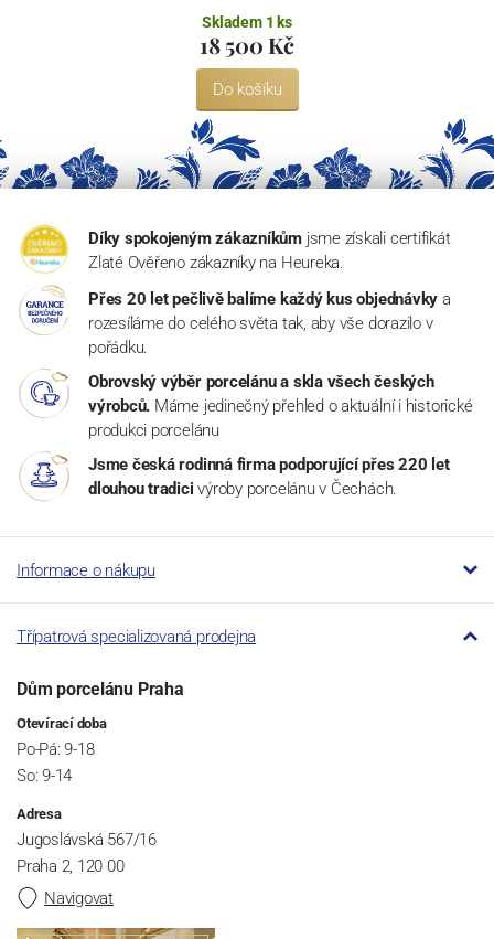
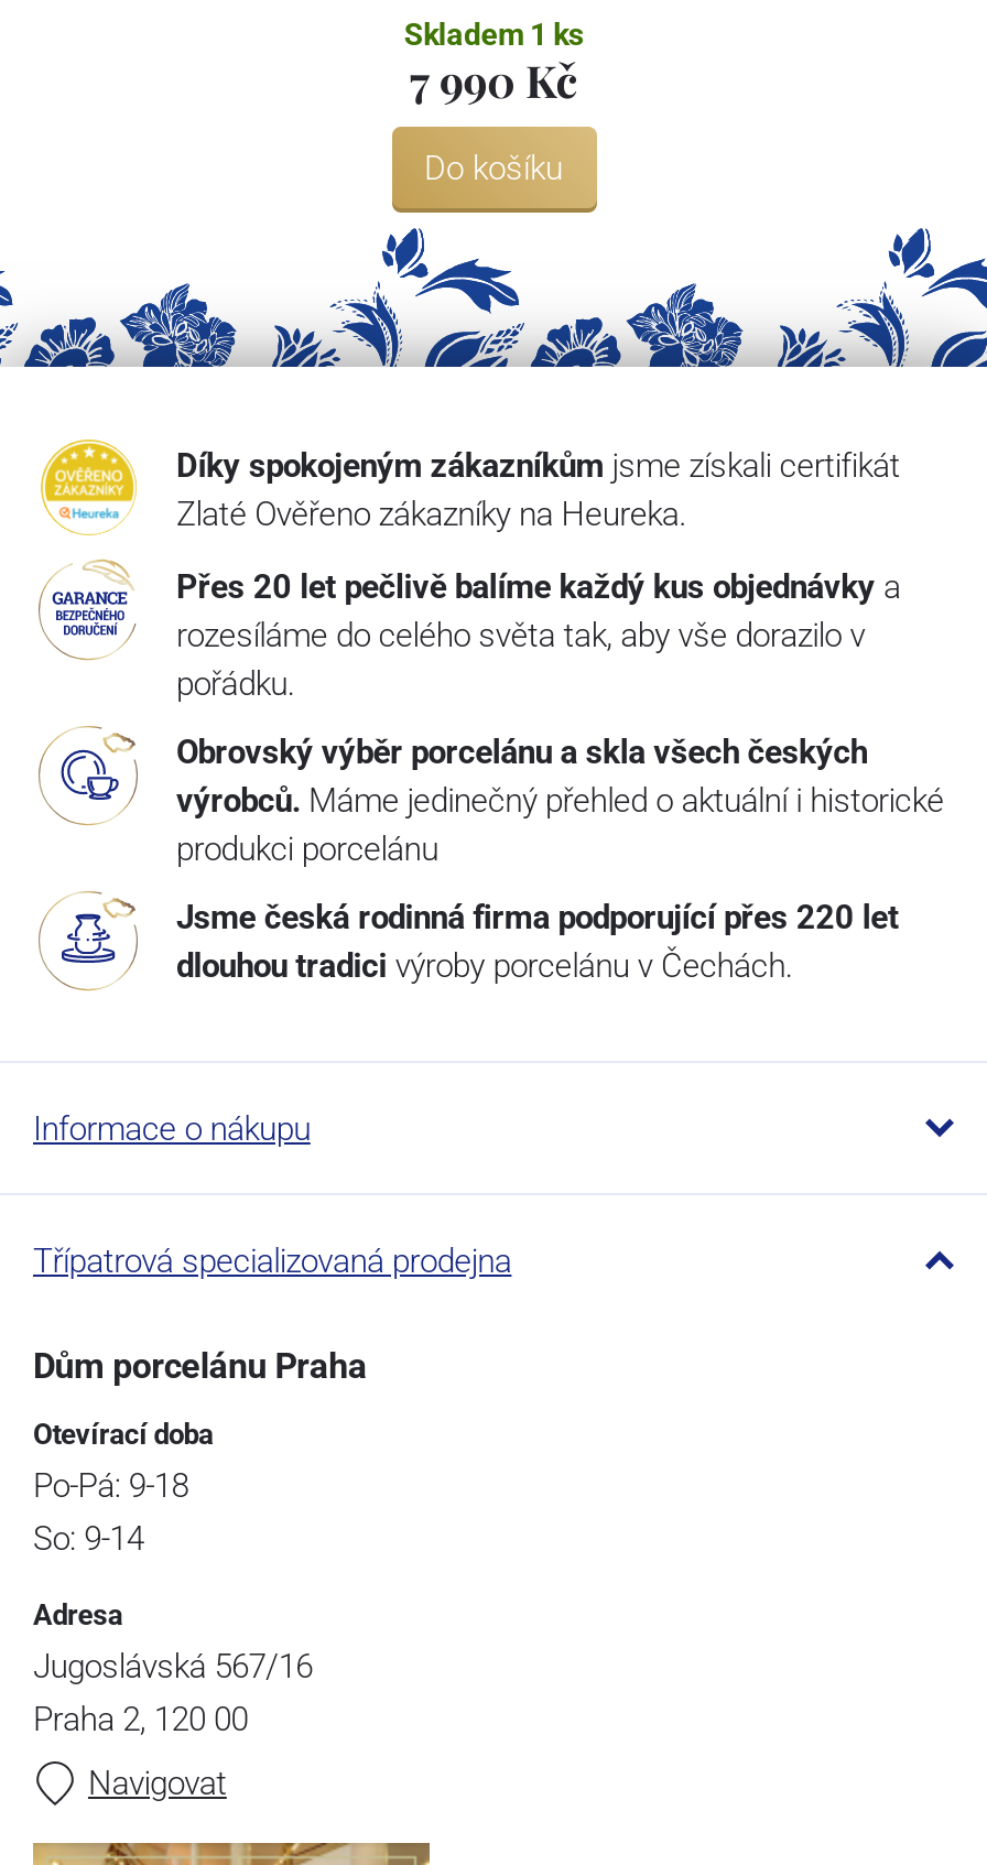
- 18 500 Kč
+ 7 990 Kč
